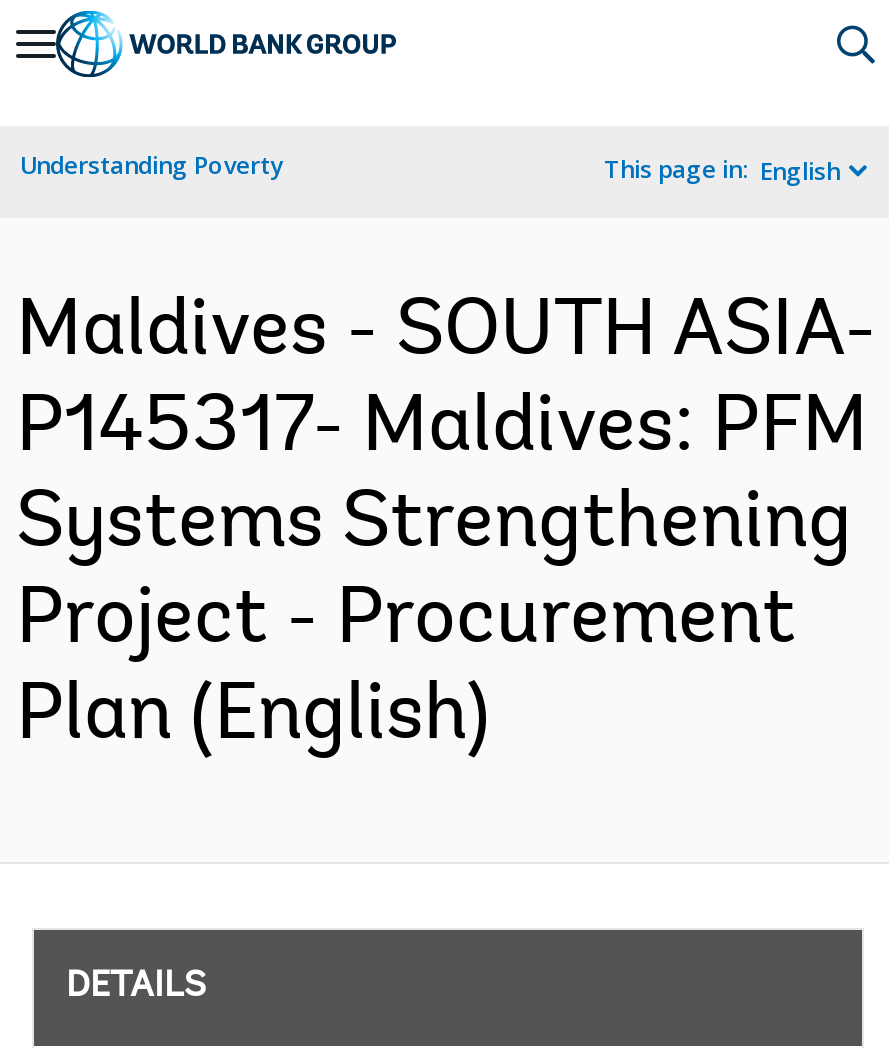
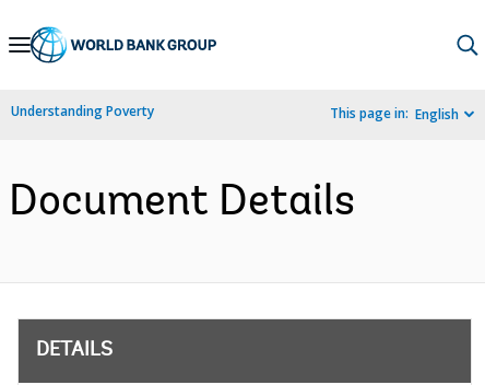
- Maldives - SOUTH ASIA-
- P145317- Maldives: PFM
- Systems Strengthening
- Project - Procurement
- Plan (English)
+ Document Details
